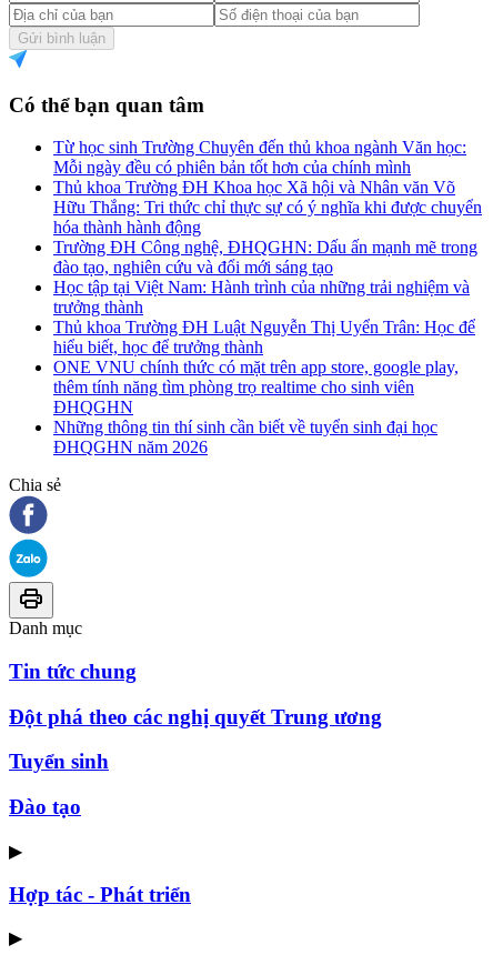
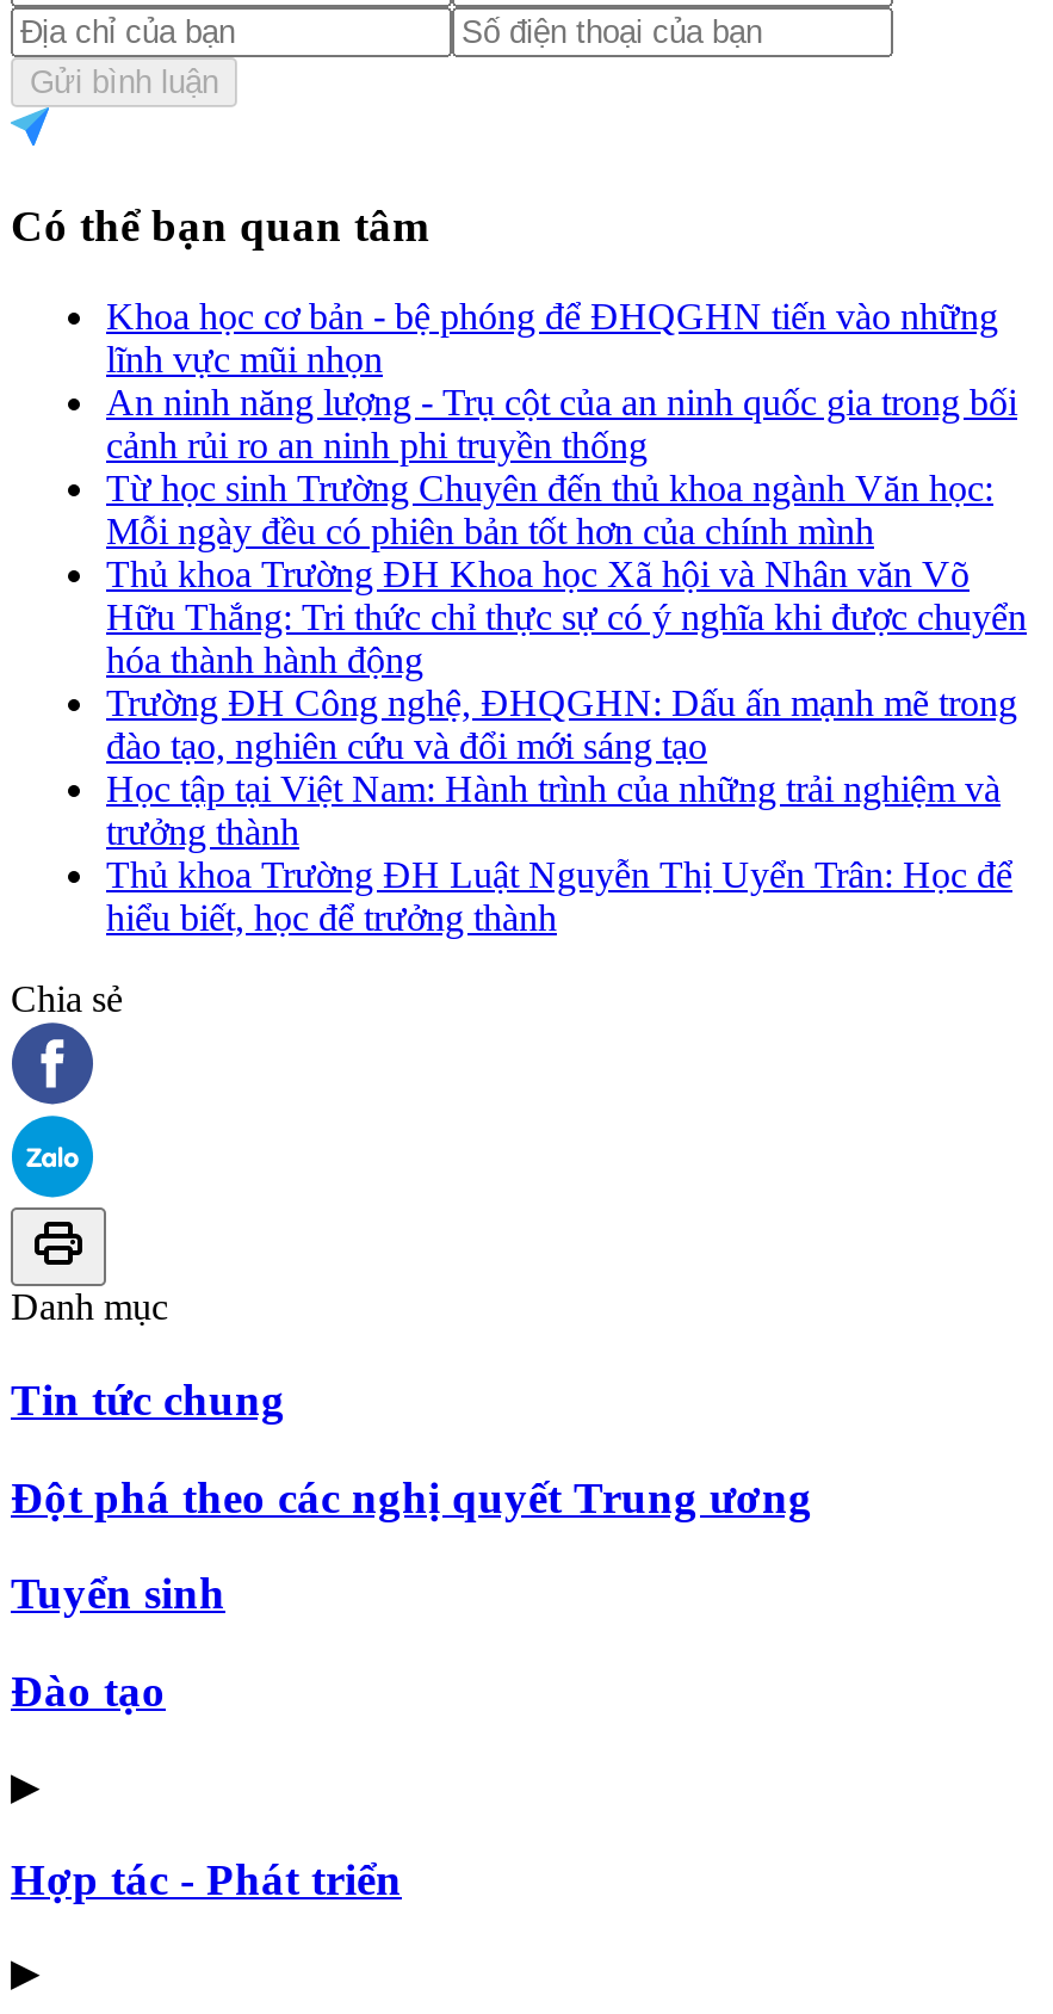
+ Khoa học cơ bản - bệ phóng để ĐHQGHN tiến vào những
+ lĩnh vực mũi nhọn
+ An ninh năng lượng - Trụ cột của an ninh quốc gia trong bối
+ cảnh rủi ro an ninh phi truyền thống

moved down: Từ học sinh Trường Chuyên đến thủ khoa ngành Văn học: | Mỗi ngày đều có phiên bản tốt hơn của chính mình | Thủ khoa Trường ĐH Khoa học Xã hội và Nhân văn Võ | ... | Thủ khoa Trường ĐH Luật Nguyễn Thị Uyển Trân: Học để | hiểu biết, học để trưởng thành

- ONE VNU chính thức có mặt trên app store, google play,
- thêm tính năng tìm phòng trọ realtime cho sinh viên
- ĐHQGHN
- Những thông tin thí sinh cần biết về tuyển sinh đại học
- ĐHQGHN năm 2026
